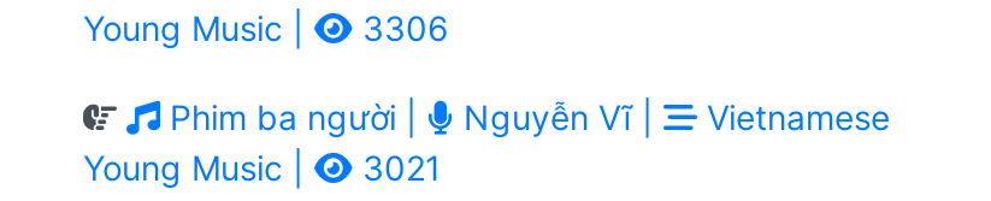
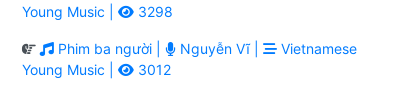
- 3306
+ 3298

- 3021
+ 3012
